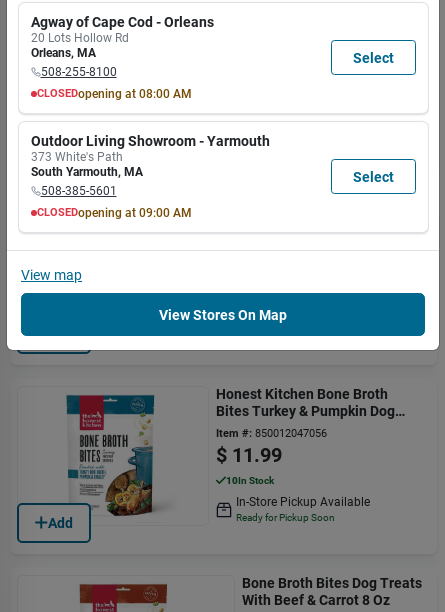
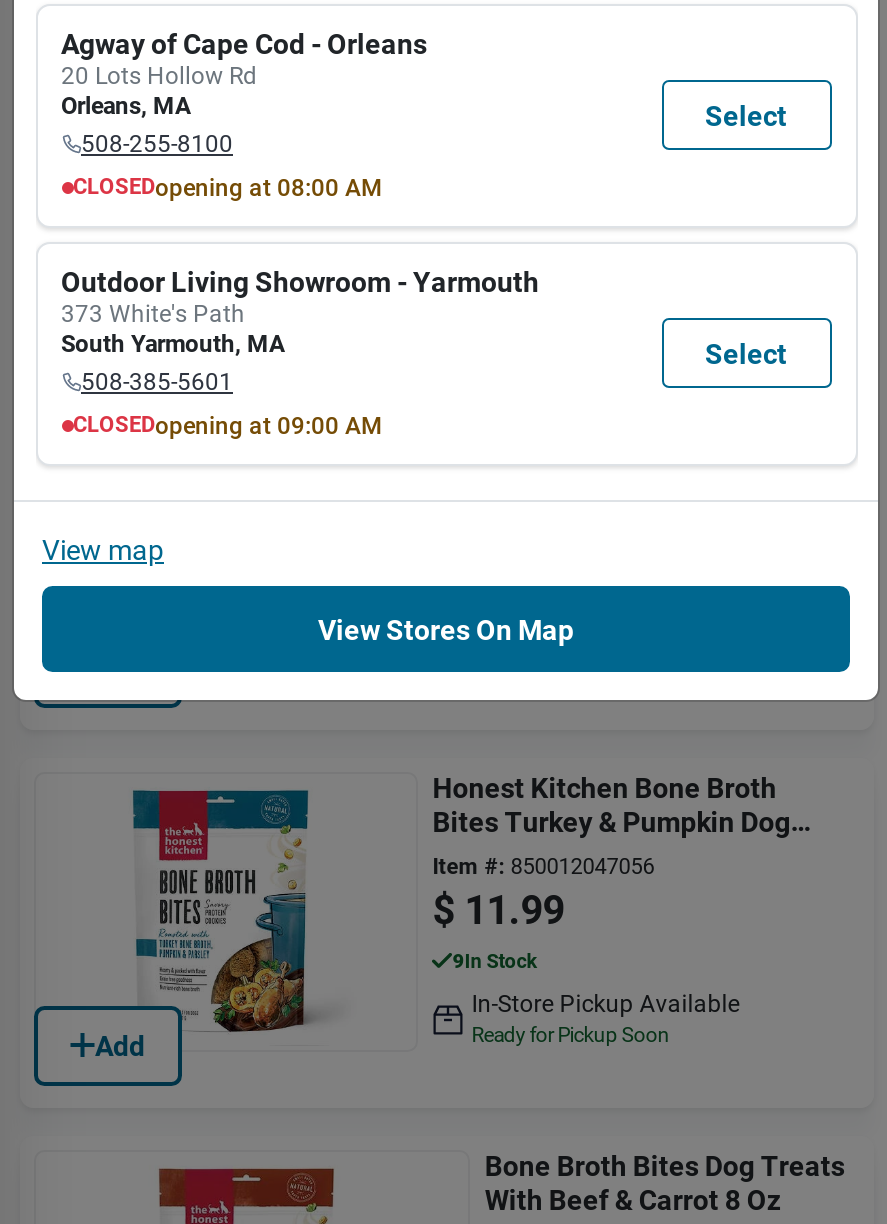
- 10In Stock
+ 9In Stock
